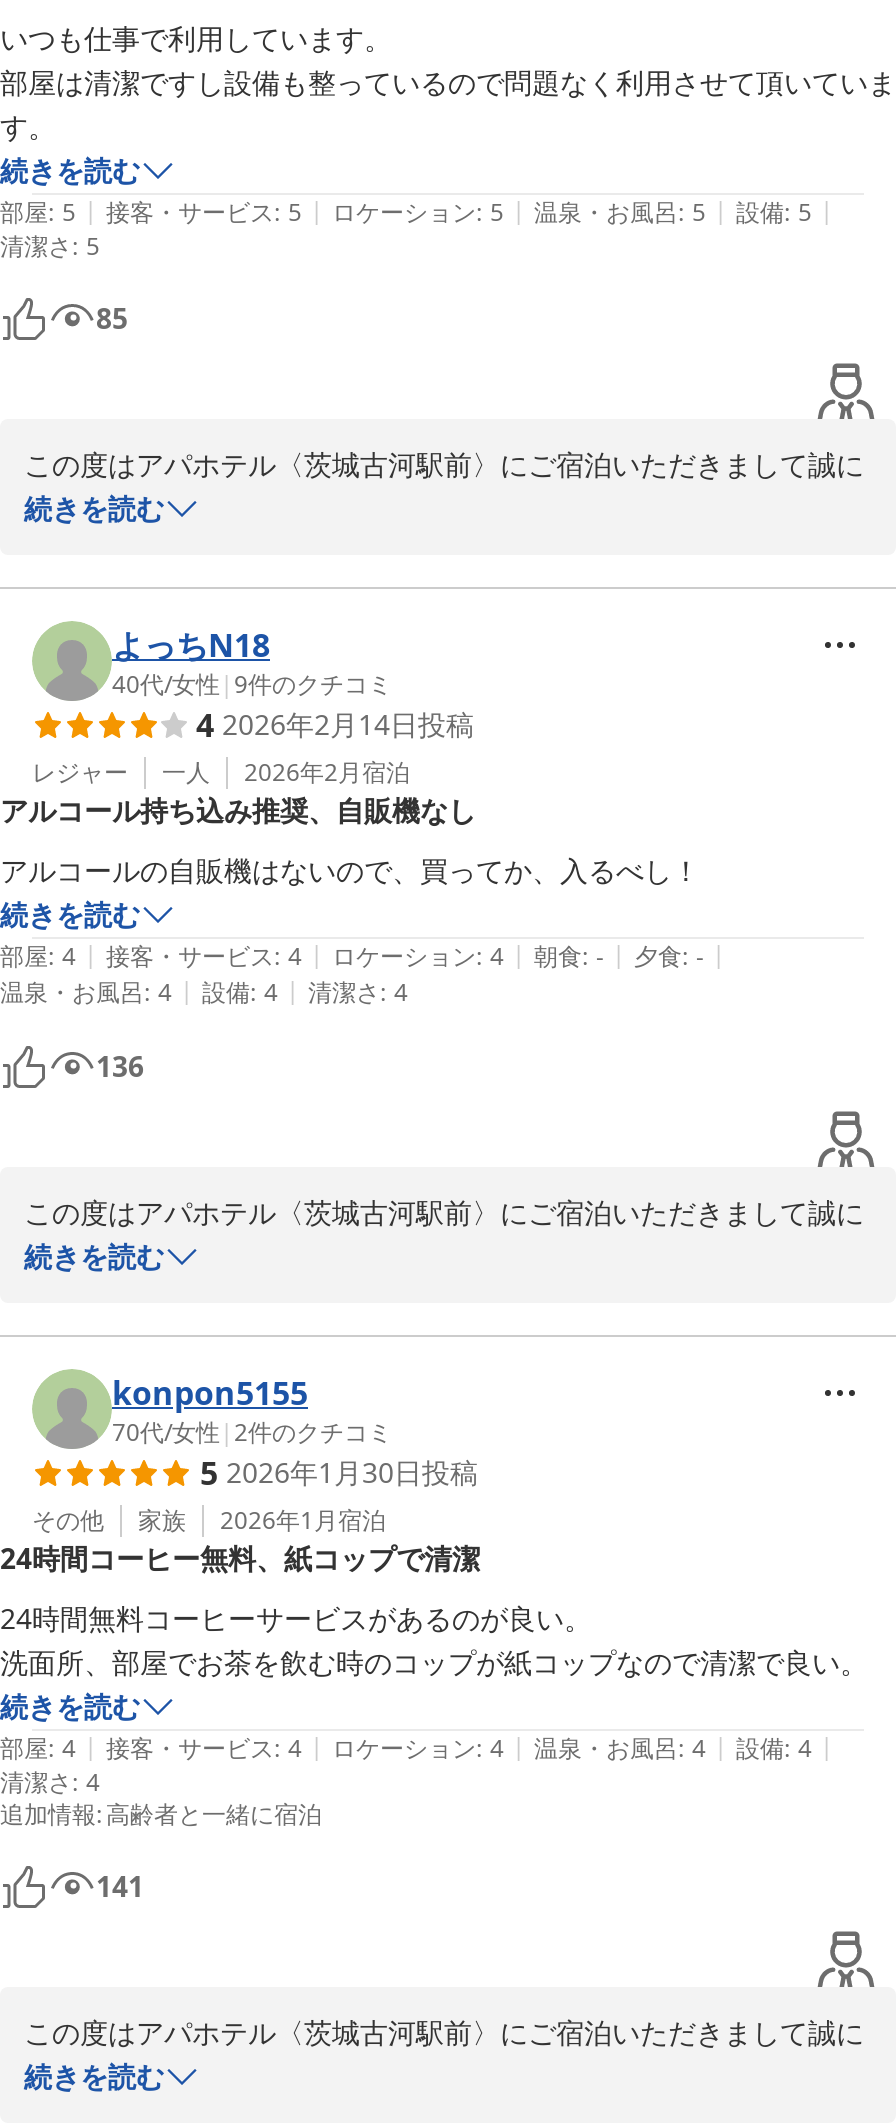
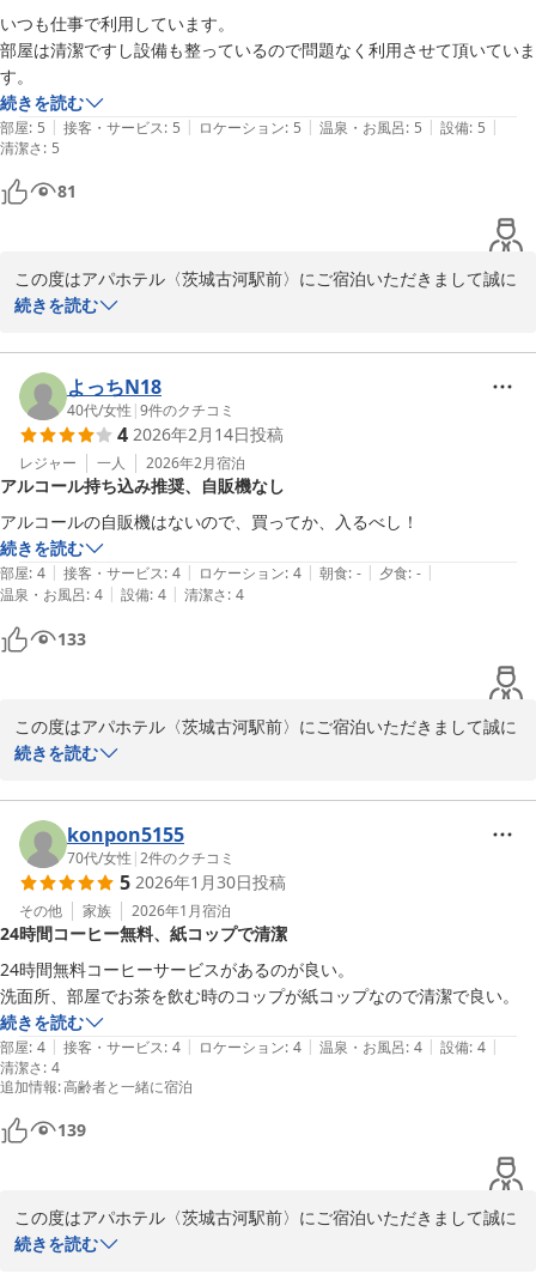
- 85
+ 81

- 136
+ 133

- 141
+ 139
